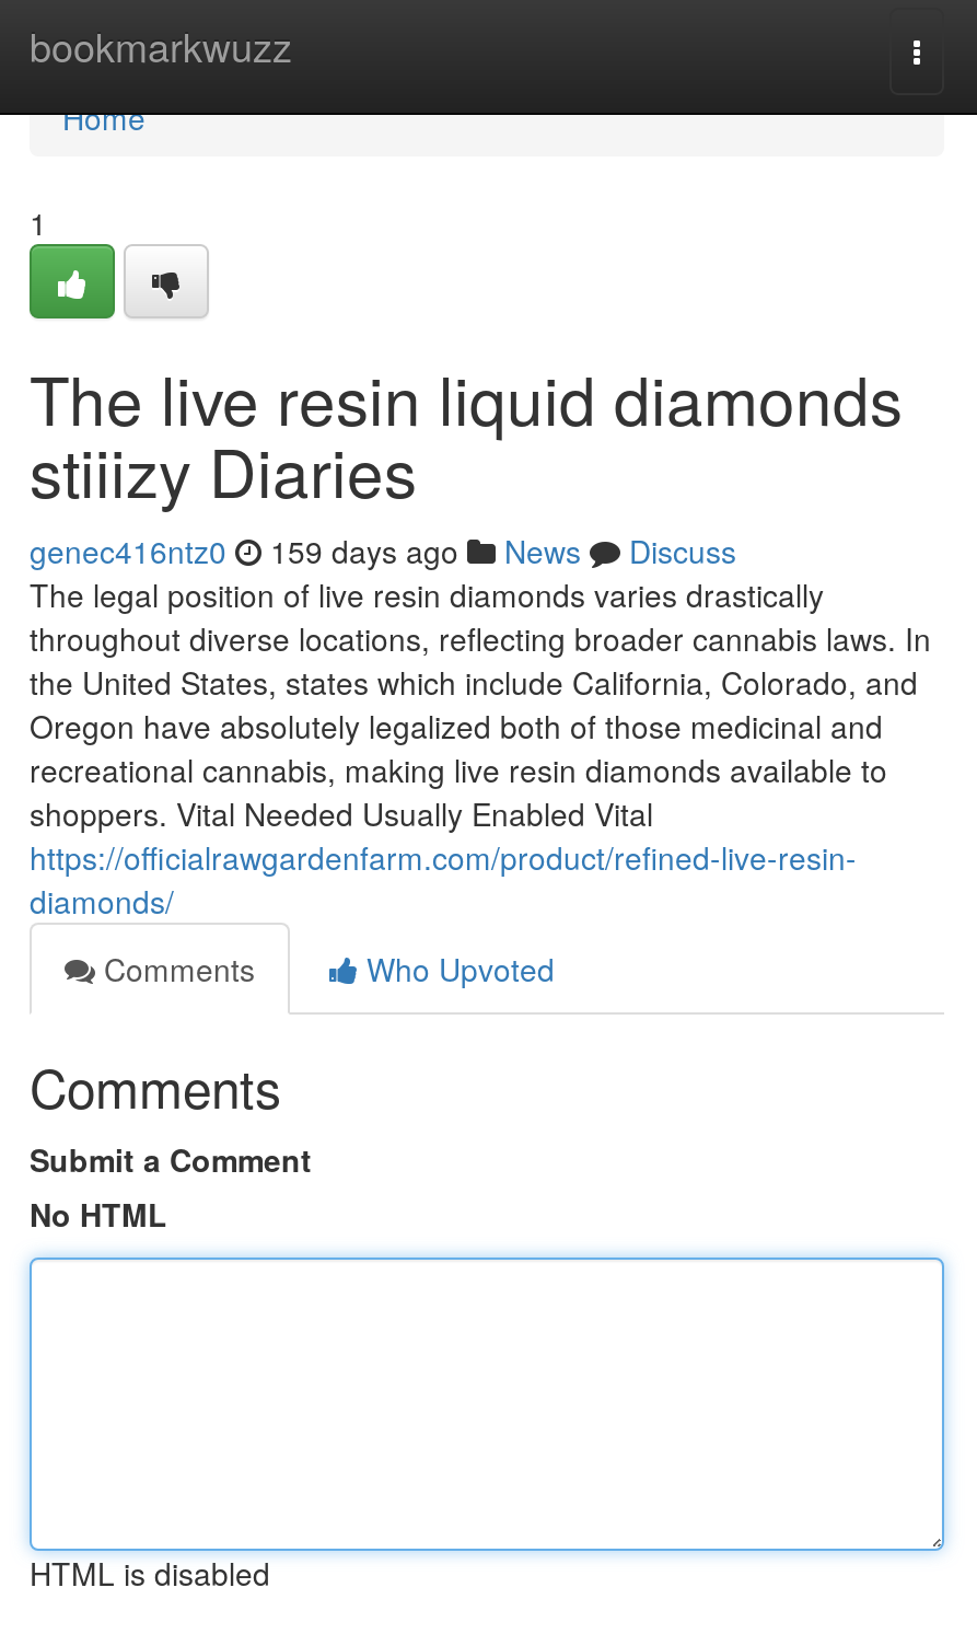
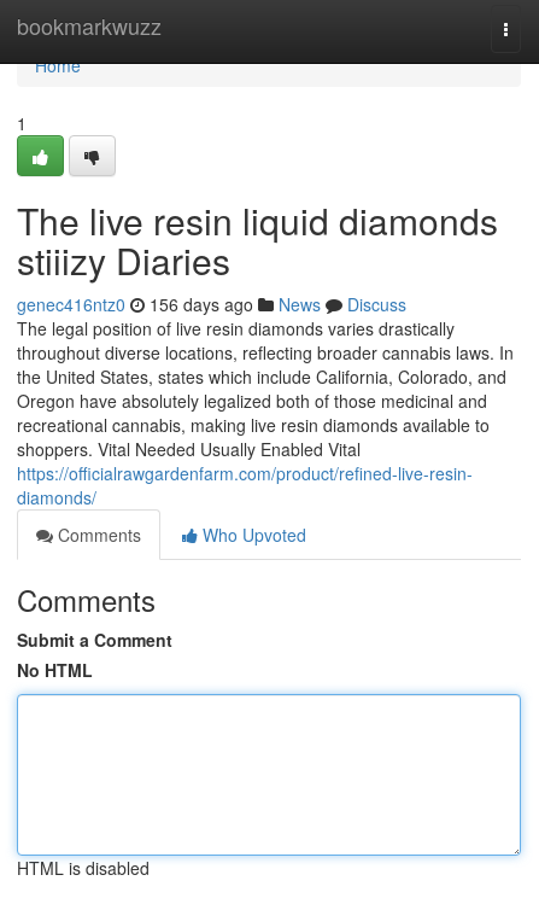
- genec416ntz0 159 days ago News Discuss
+ genec416ntz0 156 days ago News Discuss
